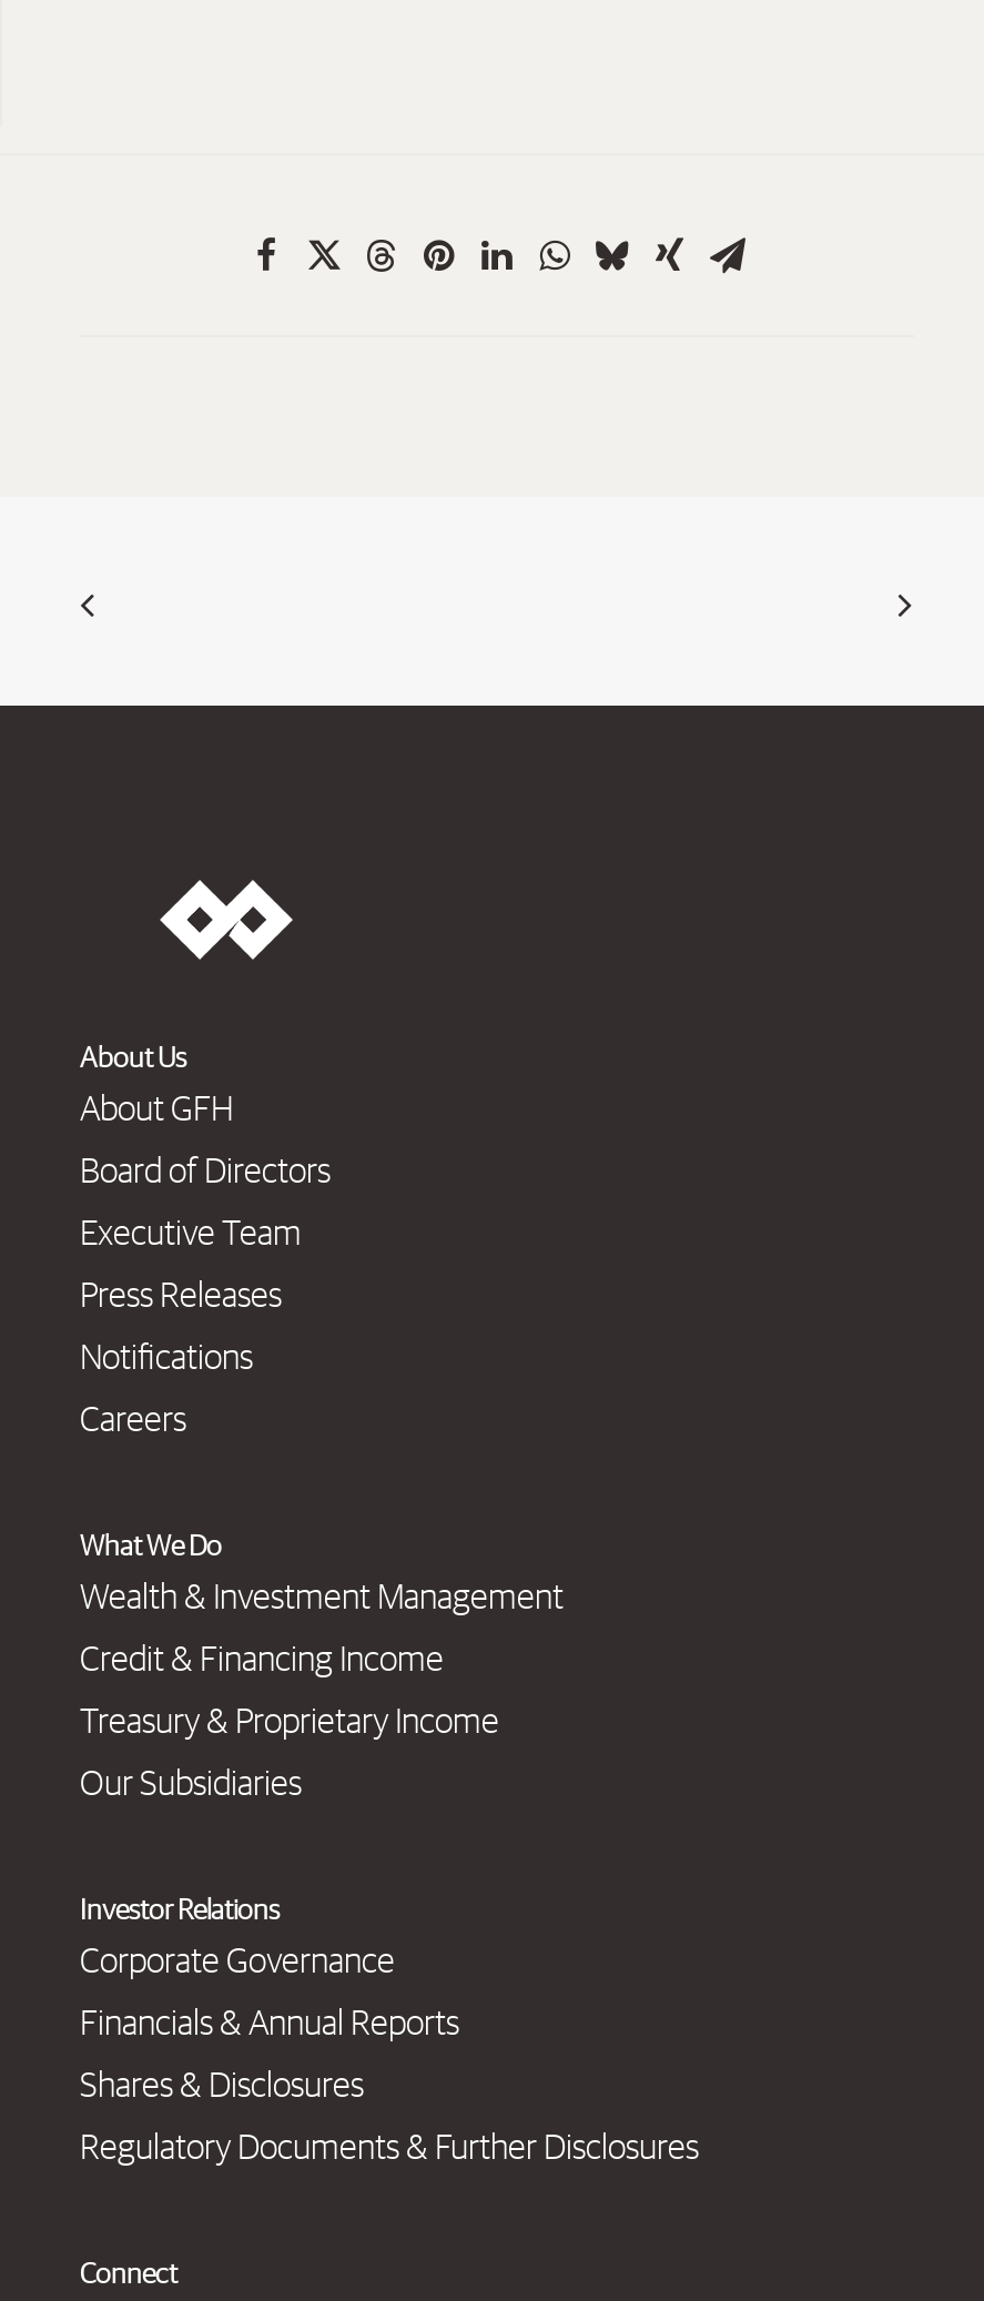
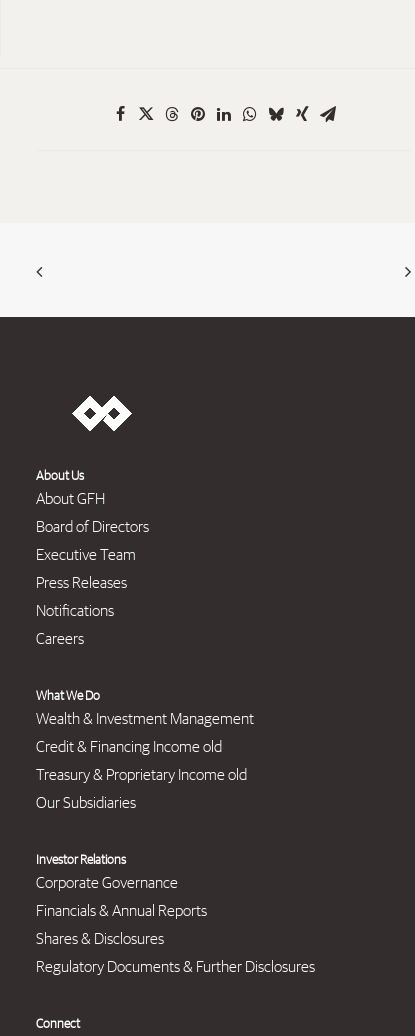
- Credit & Financing Income
+ Credit & Financing Income old

- Treasury & Proprietary Income
+ Treasury & Proprietary Income old
